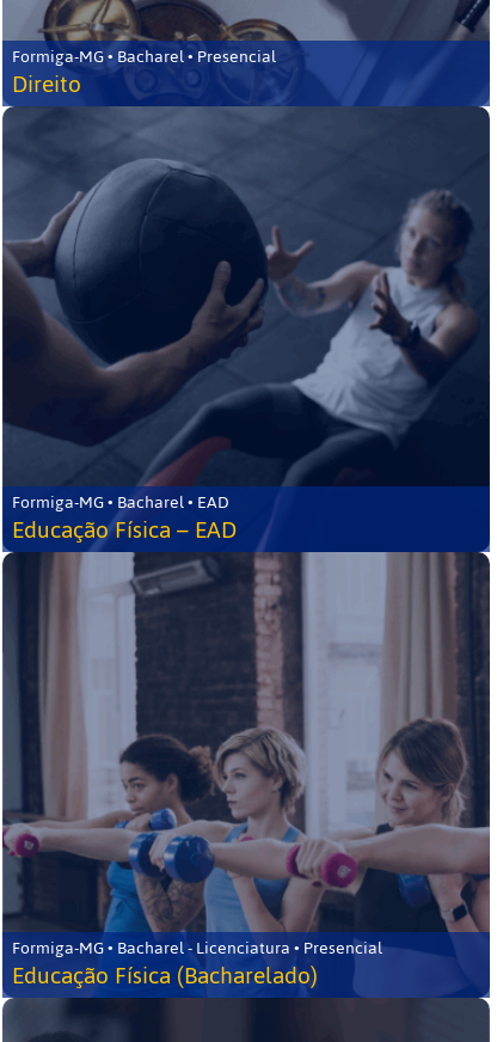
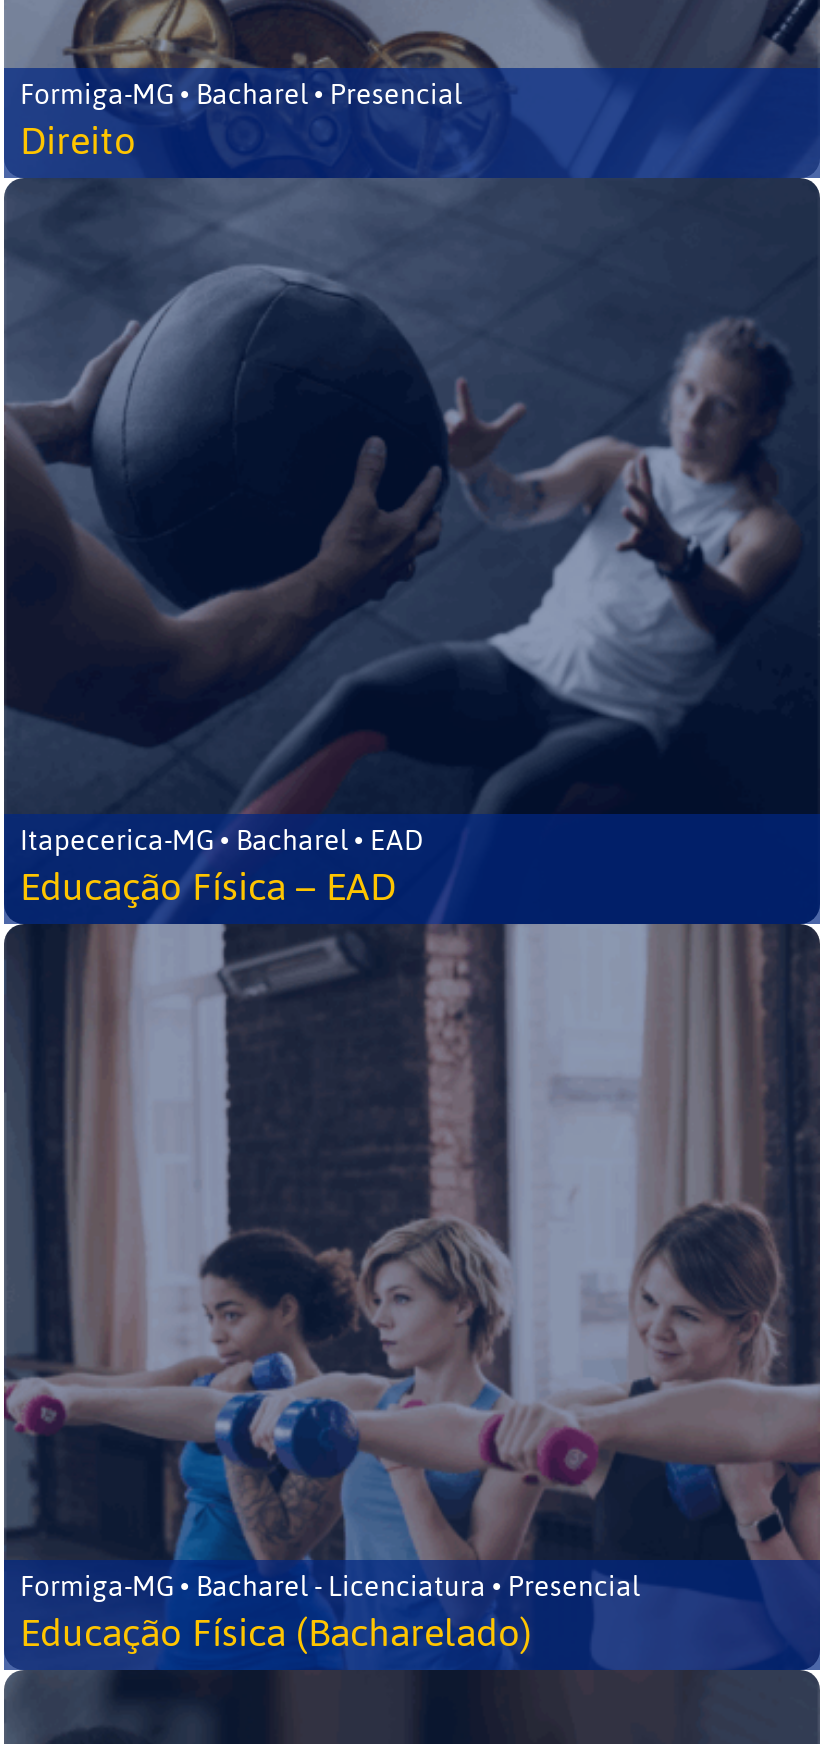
- Formiga-MG • Bacharel • EAD
+ Itapecerica-MG • Bacharel • EAD
